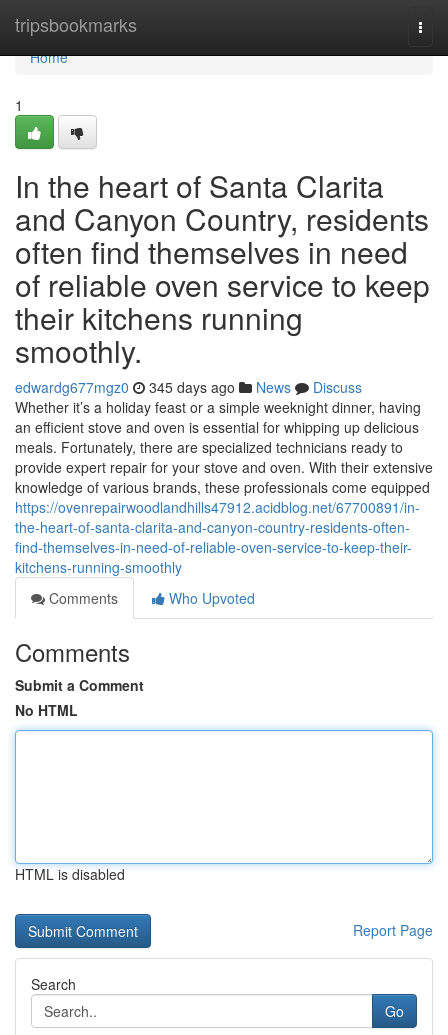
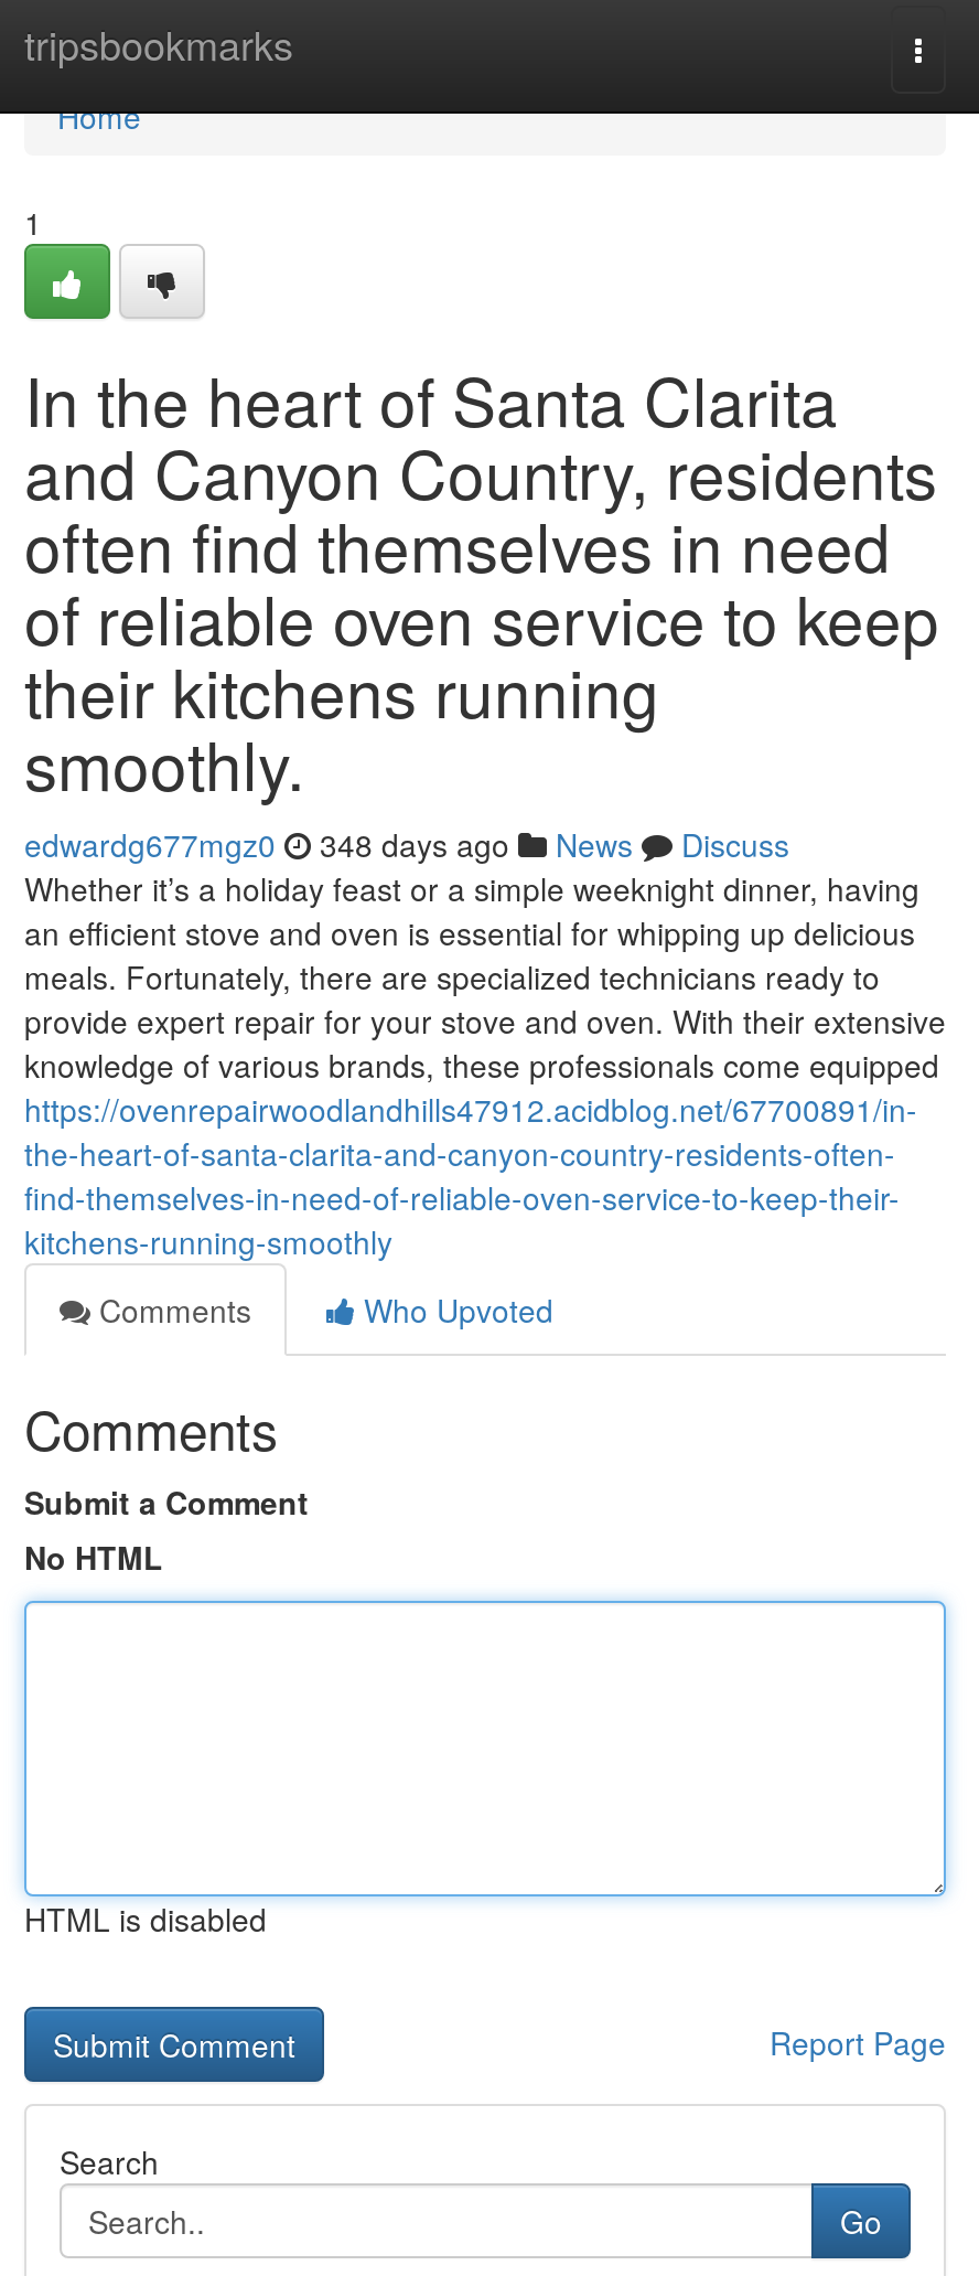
- edwardg677mgz0 345 days ago News Discuss
+ edwardg677mgz0 348 days ago News Discuss
